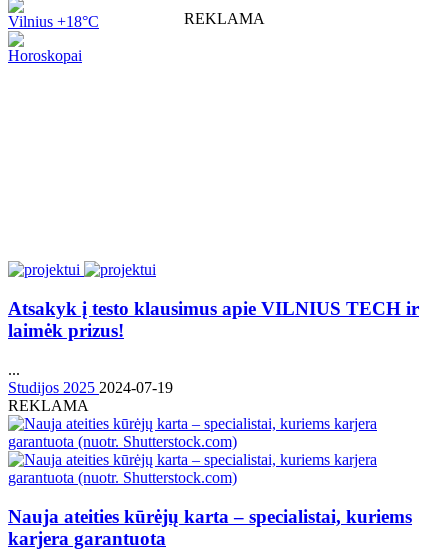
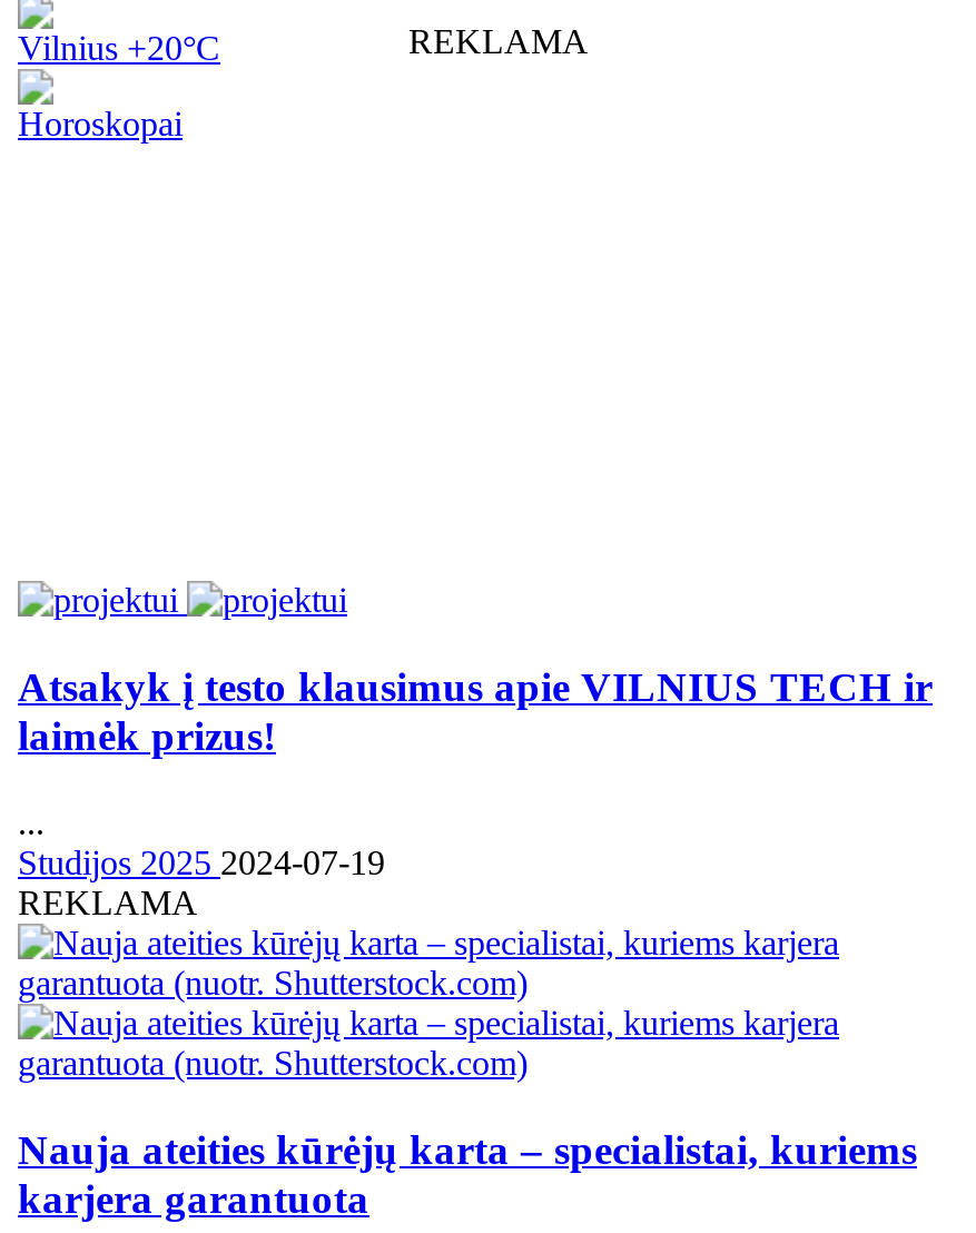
- Vilnius +18°C
+ Vilnius +20°C
